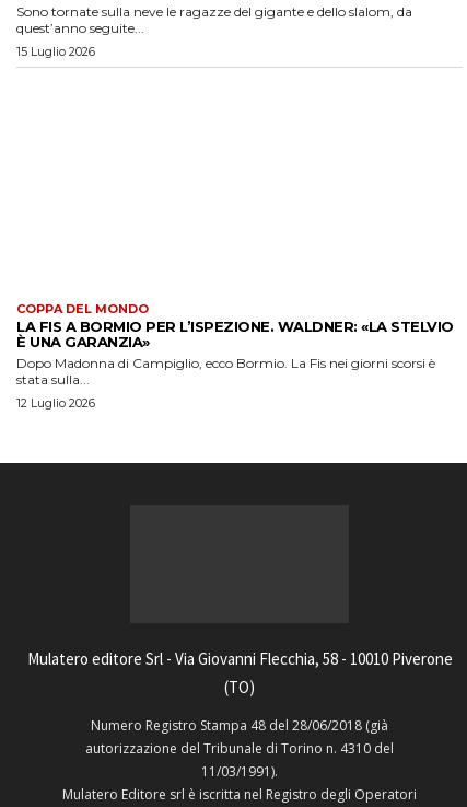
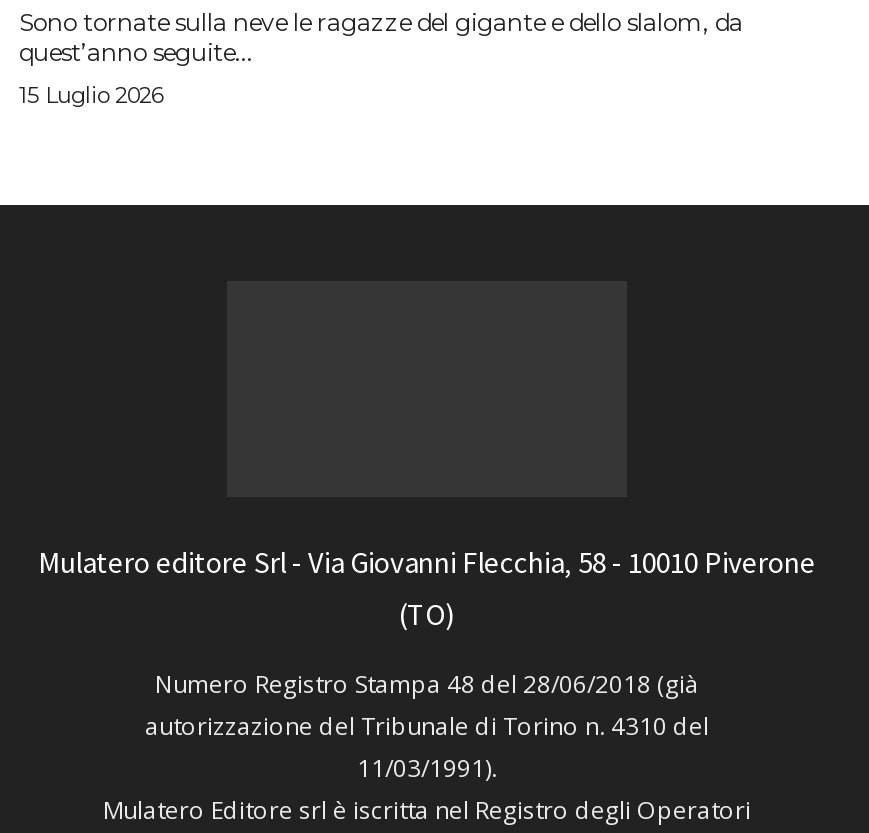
- COPPA DEL MONDO
- LA FIS A BORMIO PER L’ISPEZIONE. WALDNER: «LA STELVIO
- È UNA GARANZIA»
- Dopo Madonna di Campiglio, ecco Bormio. La Fis nei giorni scorsi è
- stata sulla...
- 12 Luglio 2026
